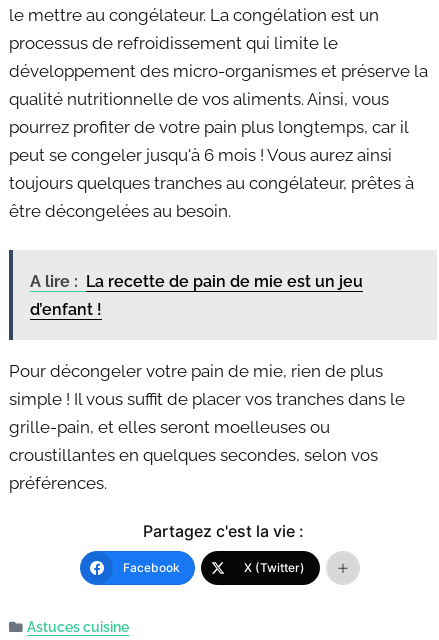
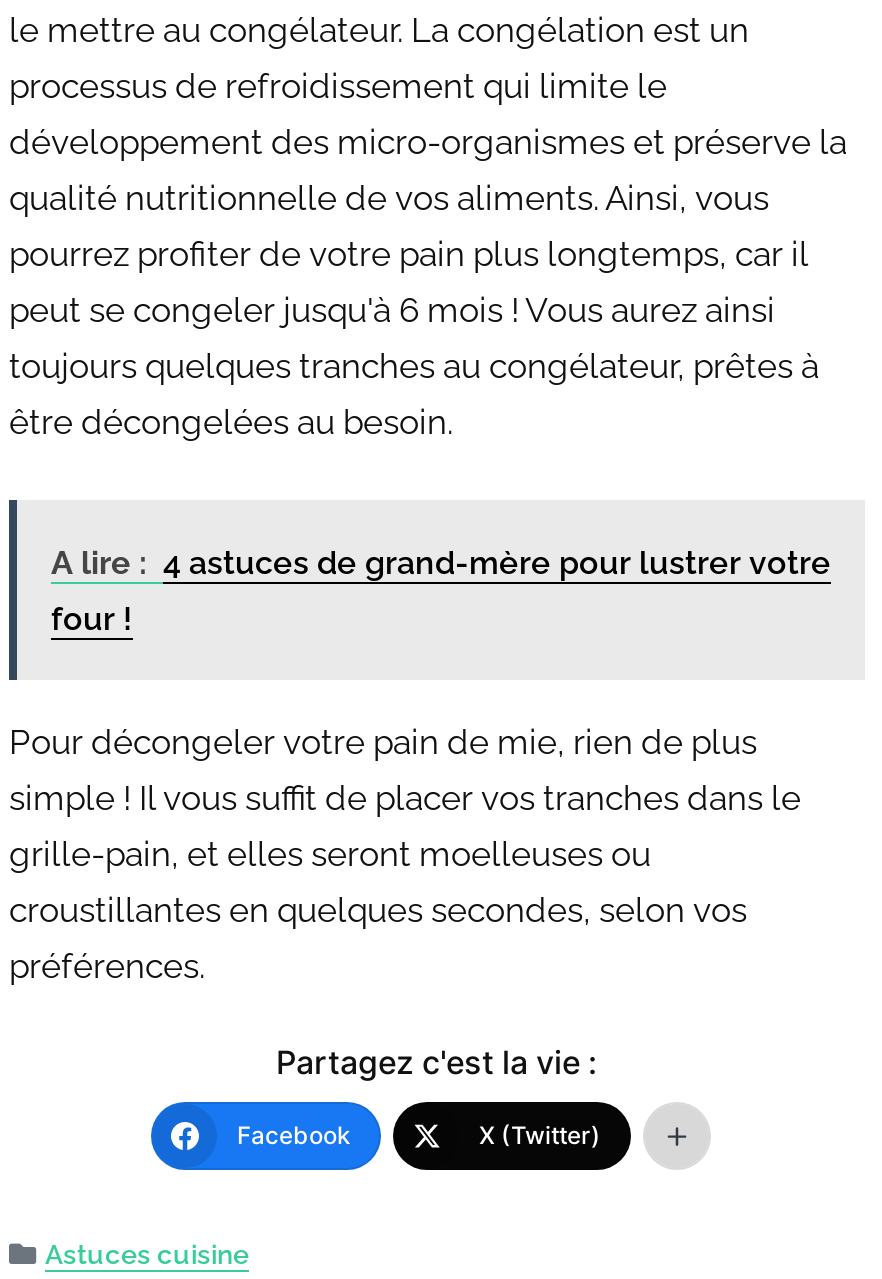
- A lire : La recette de pain de mie est un jeu
+ A lire : 4 astuces de grand-mère pour lustrer votre

- d’enfant !
+ four !
